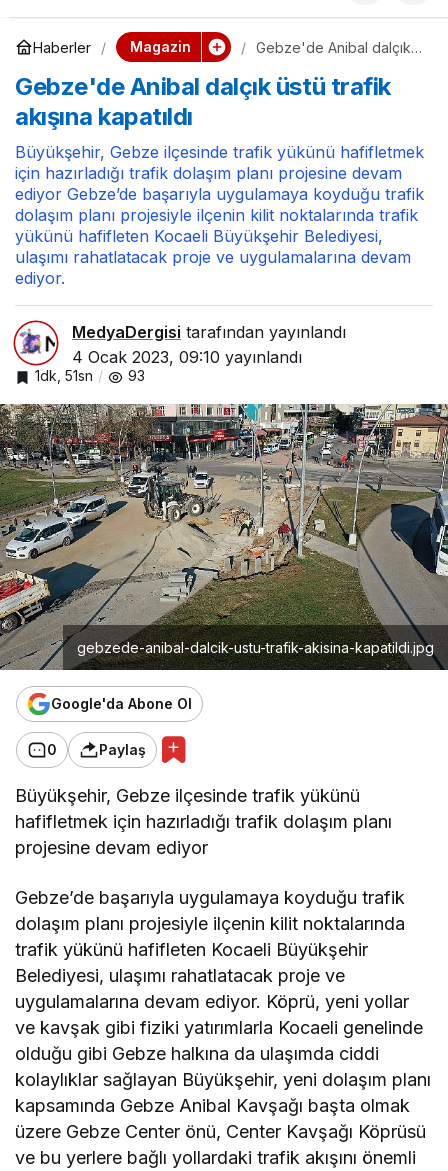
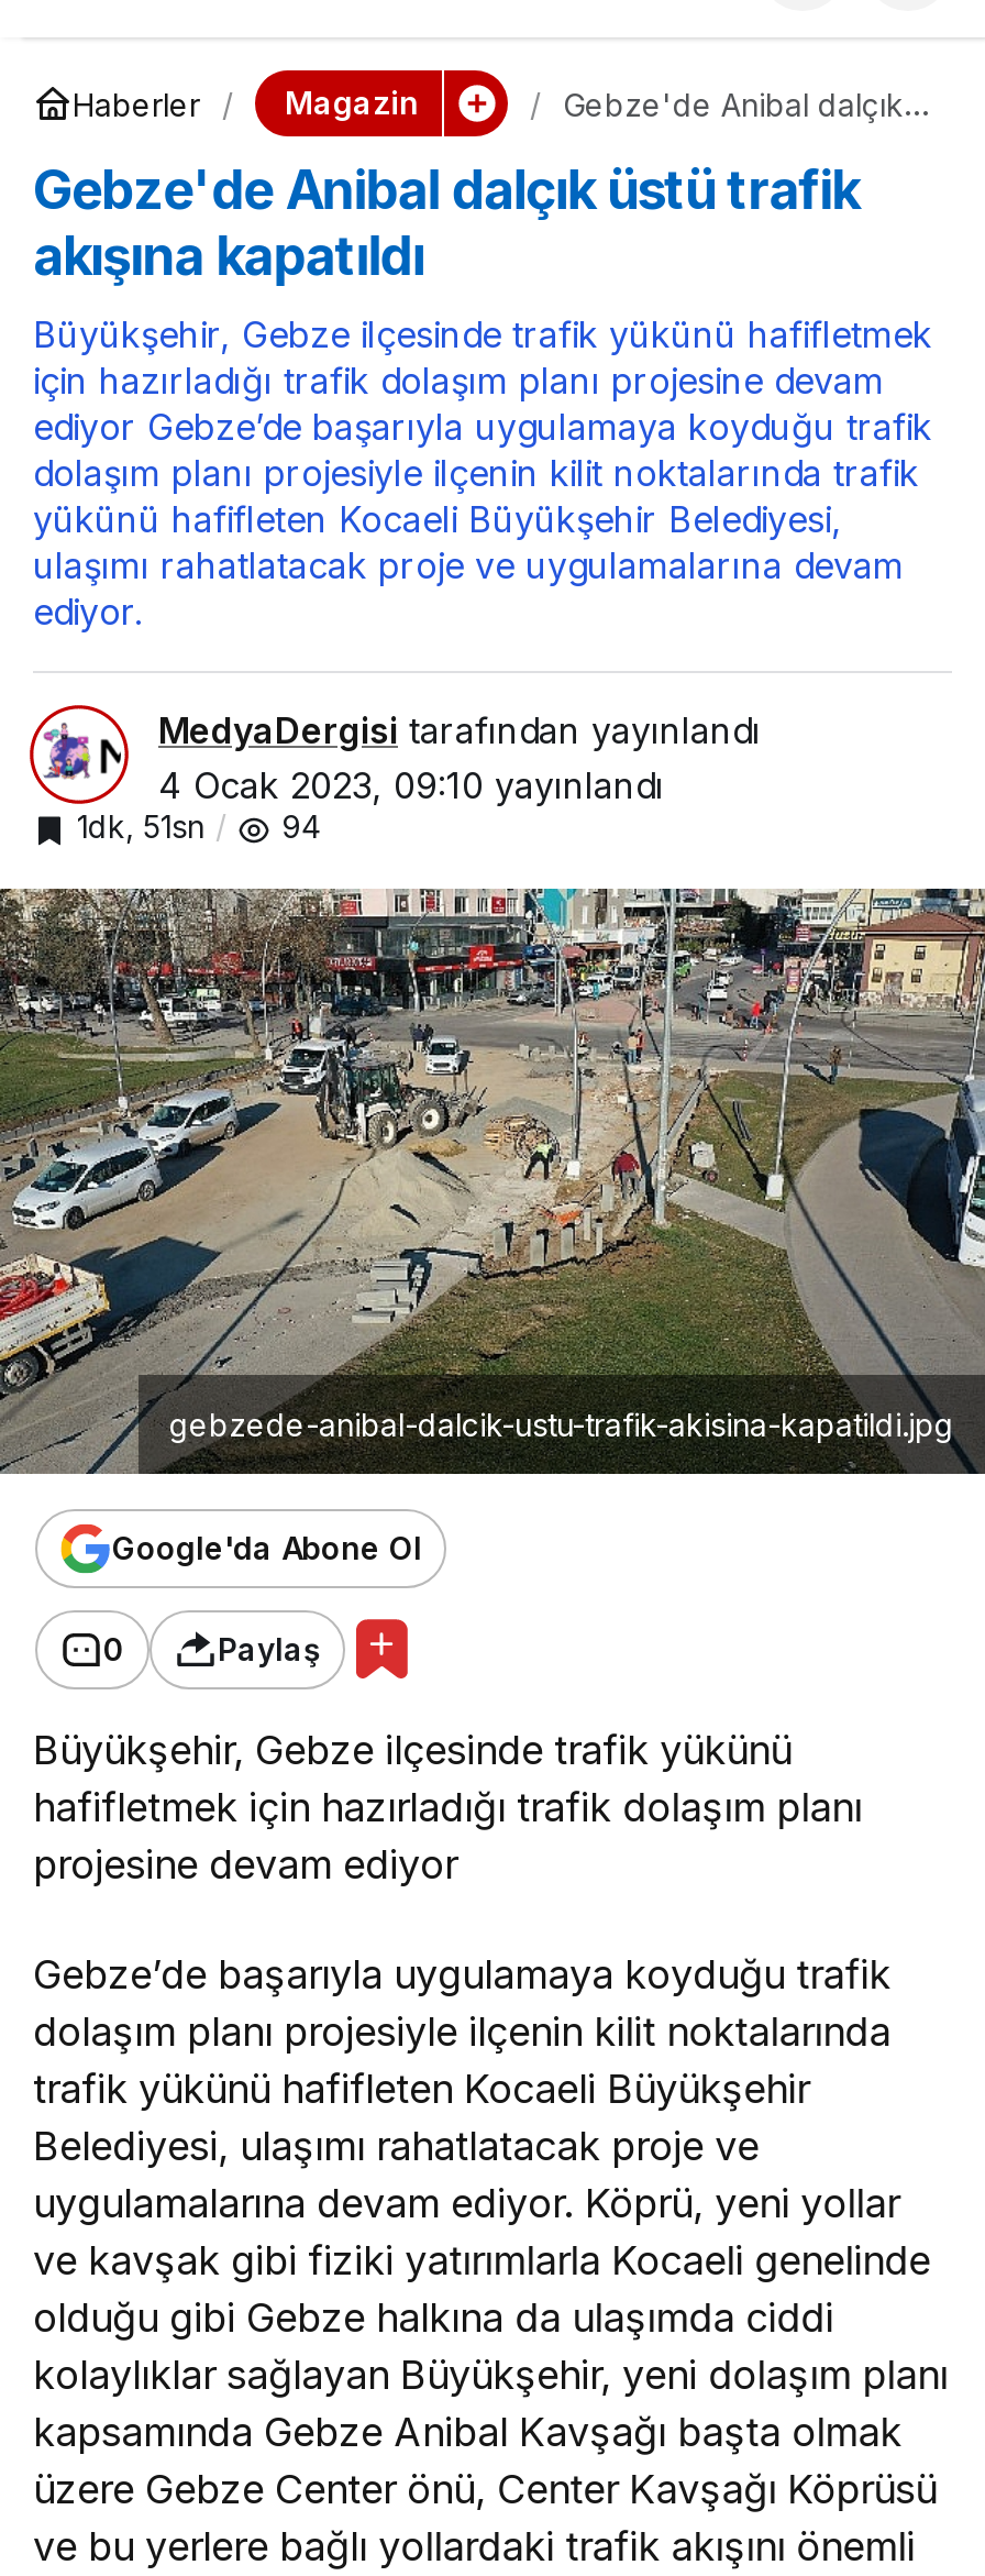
- 93
+ 94
